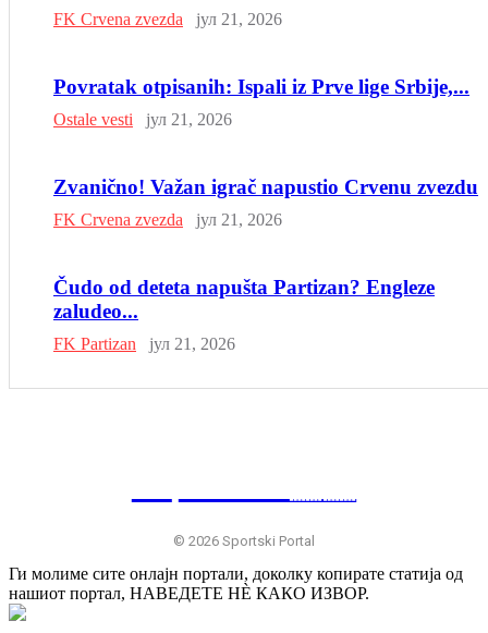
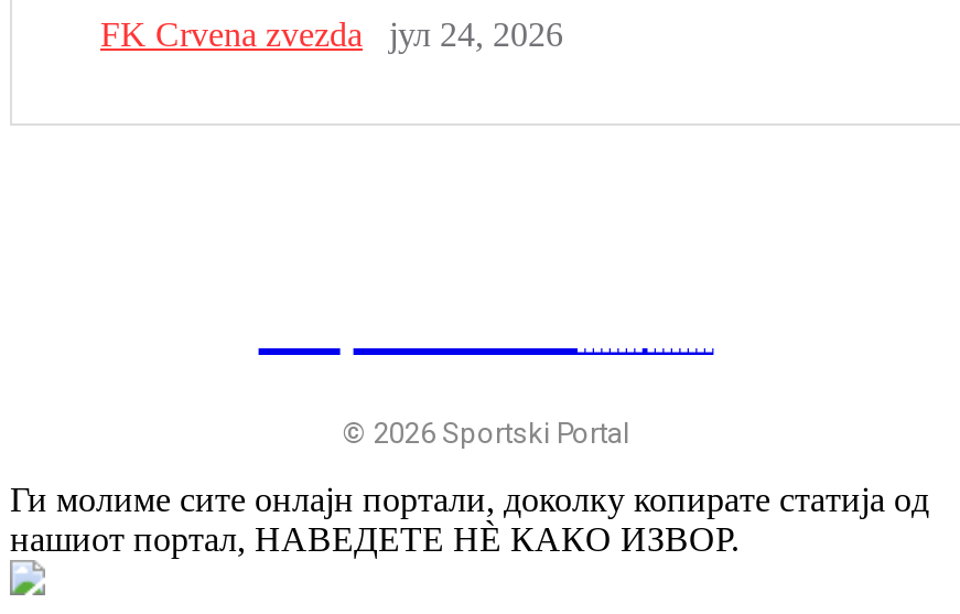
- јул 21, 2026
- Povratak otpisanih: Ispali iz Prve lige Srbije,...
- Ostale vesti
- јул 21, 2026
- Zvanično! Važan igrač napustio Crvenu zvezdu
- FK Crvena zvezda
- јул 21, 2026
- Čudo od deteta napušta Partizan? Engleze
- zaludeo...
- FK Partizan
- јул 21, 2026
+ јул 24, 2026
